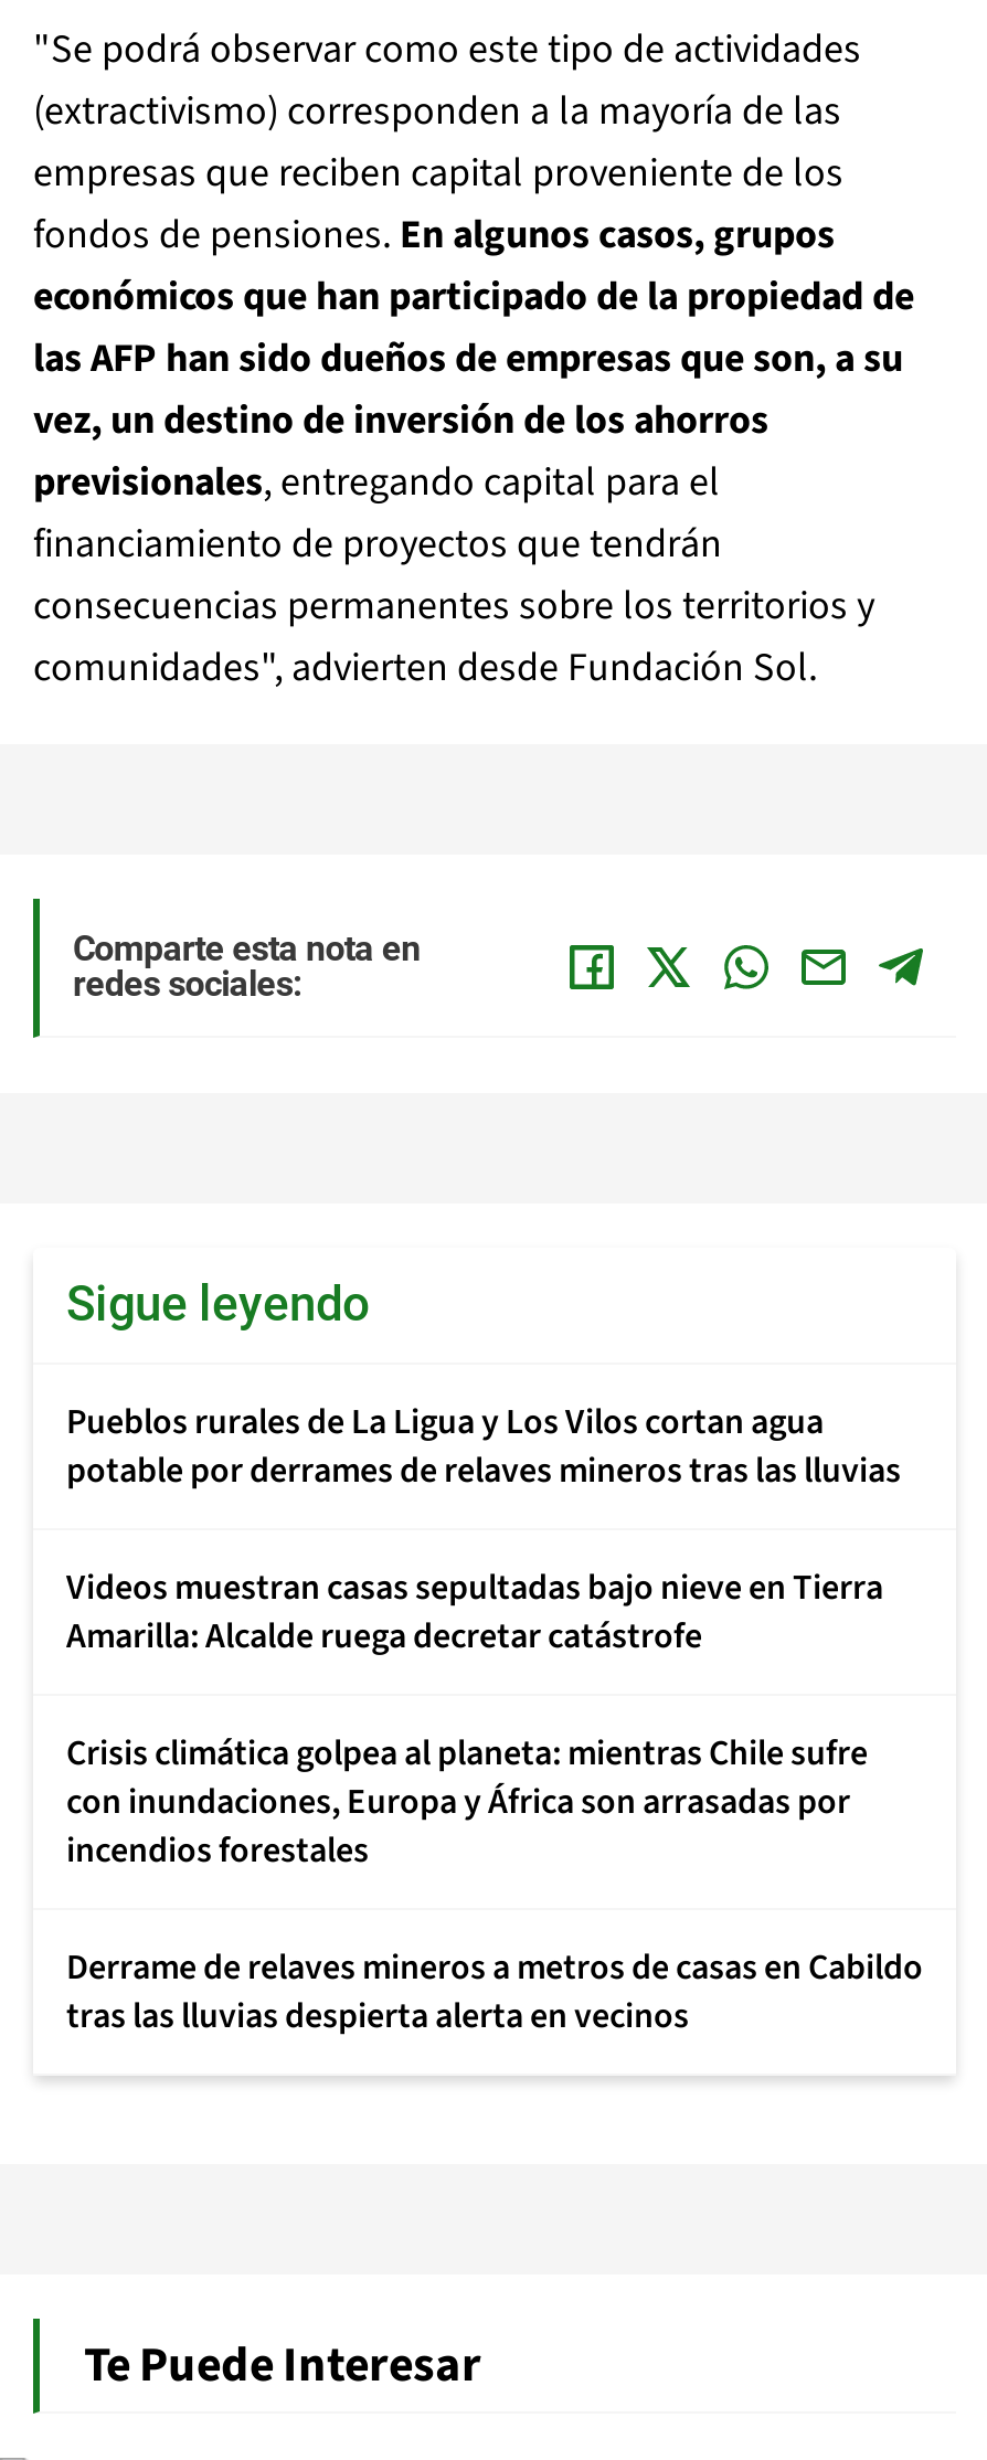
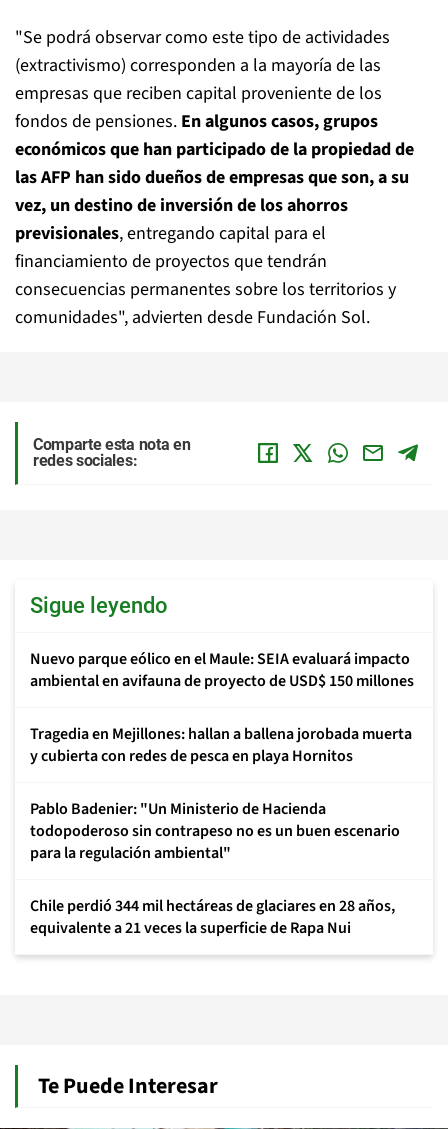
- Pueblos rurales de La Ligua y Los Vilos cortan agua
- potable por derrames de relaves mineros tras las lluvias
+ Nuevo parque eólico en el Maule: SEIA evaluará impacto
+ ambiental en avifauna de proyecto de USD$ 150 millones

- Videos muestran casas sepultadas bajo nieve en Tierra
- Amarilla: Alcalde ruega decretar catástrofe
+ Tragedia en Mejillones: hallan a ballena jorobada muerta
+ y cubierta con redes de pesca en playa Hornitos

- Crisis climática golpea al planeta: mientras Chile sufre
- con inundaciones, Europa y África son arrasadas por
- incendios forestales
+ Pablo Badenier: "Un Ministerio de Hacienda
+ todopoderoso sin contrapeso no es un buen escenario
+ para la regulación ambiental"

- Derrame de relaves mineros a metros de casas en Cabildo
- tras las lluvias despierta alerta en vecinos
+ Chile perdió 344 mil hectáreas de glaciares en 28 años,
+ equivalente a 21 veces la superficie de Rapa Nui
